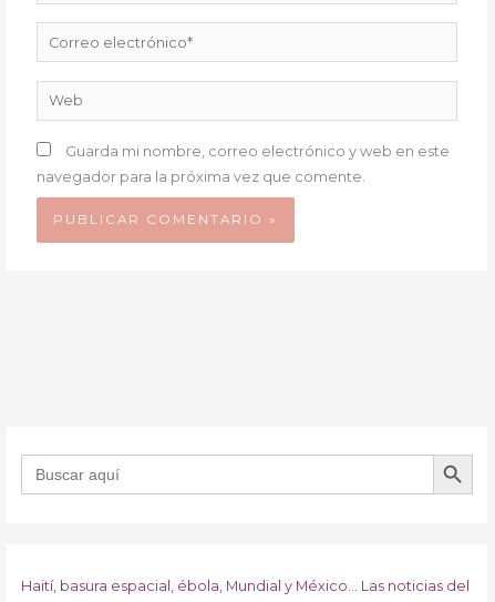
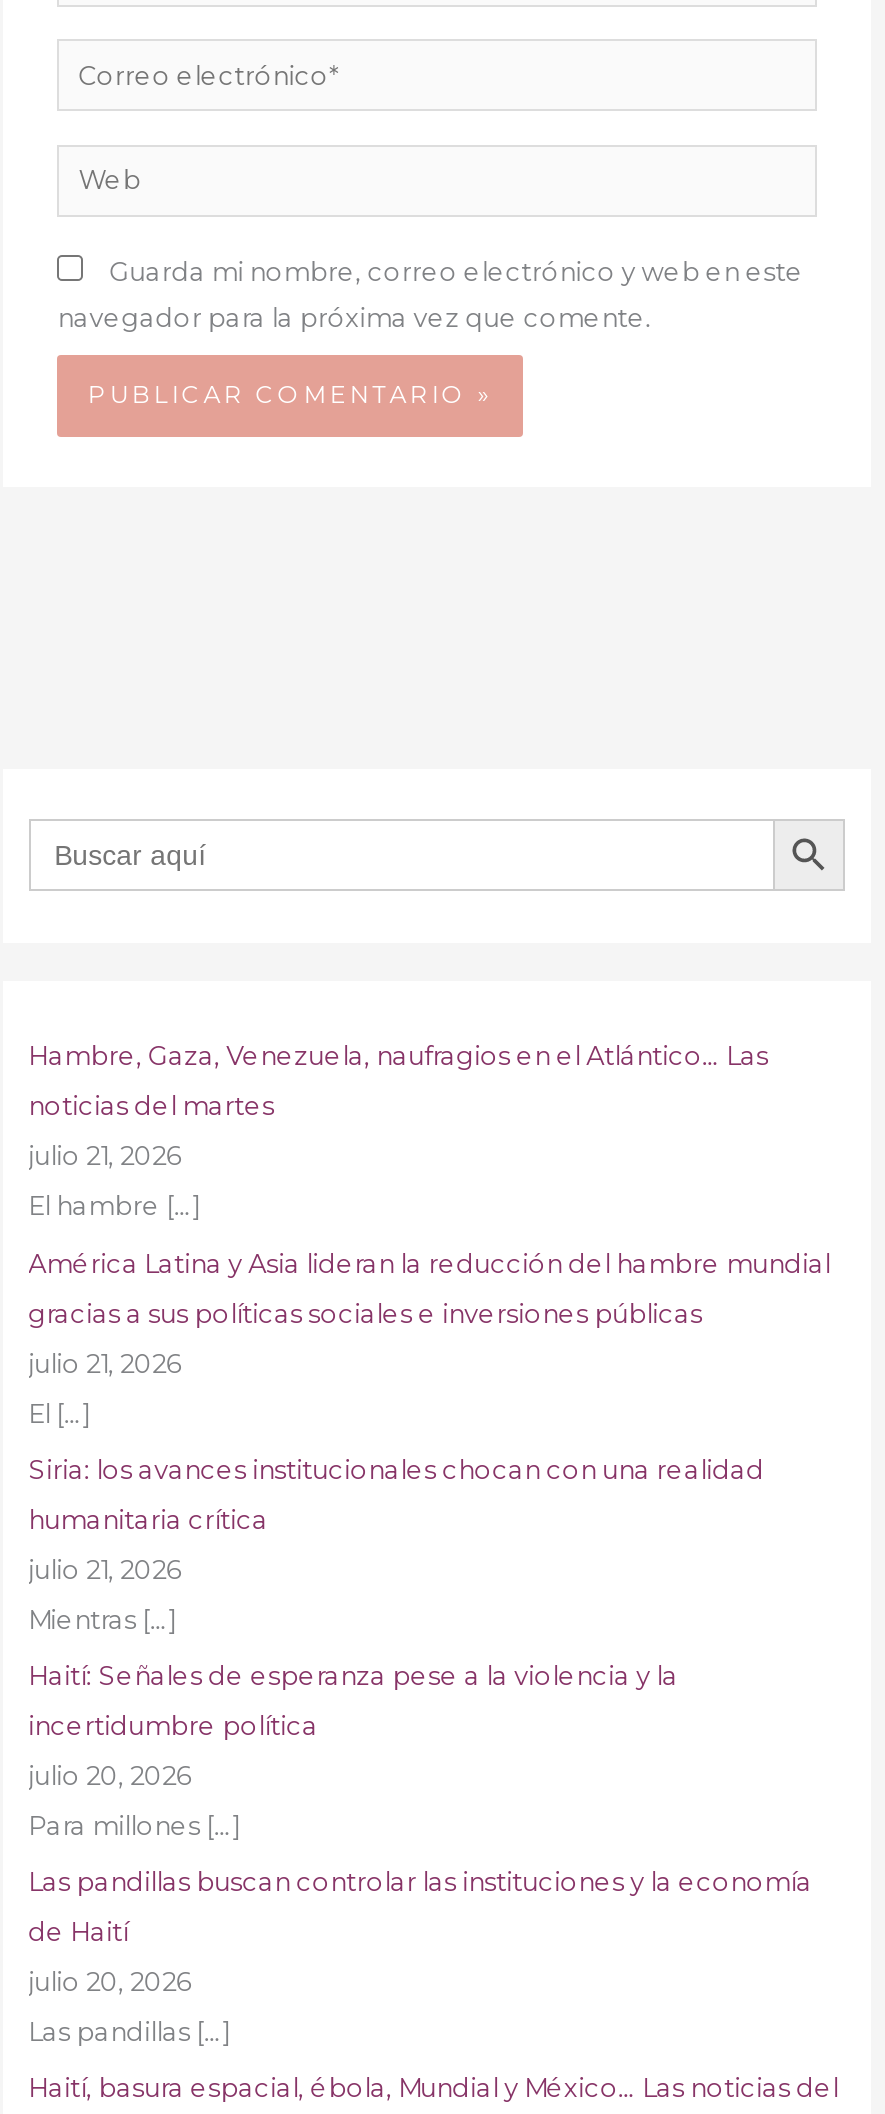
+ Hambre, Gaza, Venezuela, naufragios en el Atlántico… Las
+ noticias del martes
+ julio 21, 2026
+ El hambre […]
+ América Latina y Asia lideran la reducción del hambre mundial
+ gracias a sus políticas sociales e inversiones públicas
+ julio 21, 2026
+ El […]
+ Siria: los avances institucionales chocan con una realidad
+ humanitaria crítica
+ julio 21, 2026
+ Mientras […]
+ Haití: Señales de esperanza pese a la violencia y la
+ incertidumbre política
+ julio 20, 2026
+ Para millones […]
+ Las pandillas buscan controlar las instituciones y la economía
+ de Haití
+ julio 20, 2026
+ Las pandillas […]
